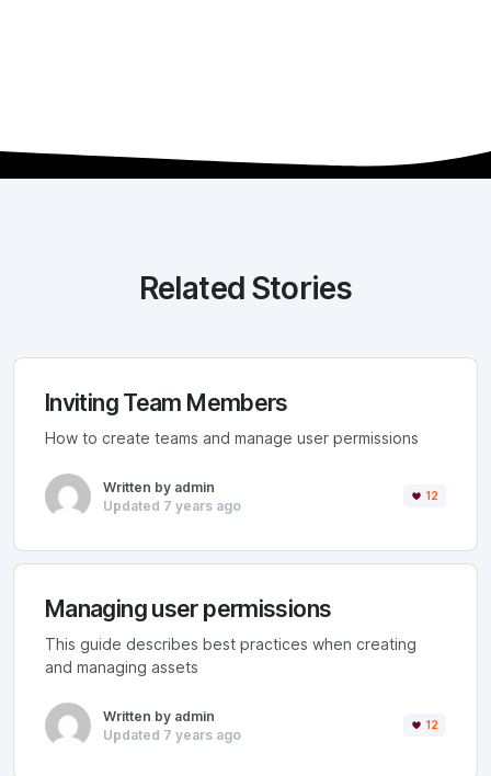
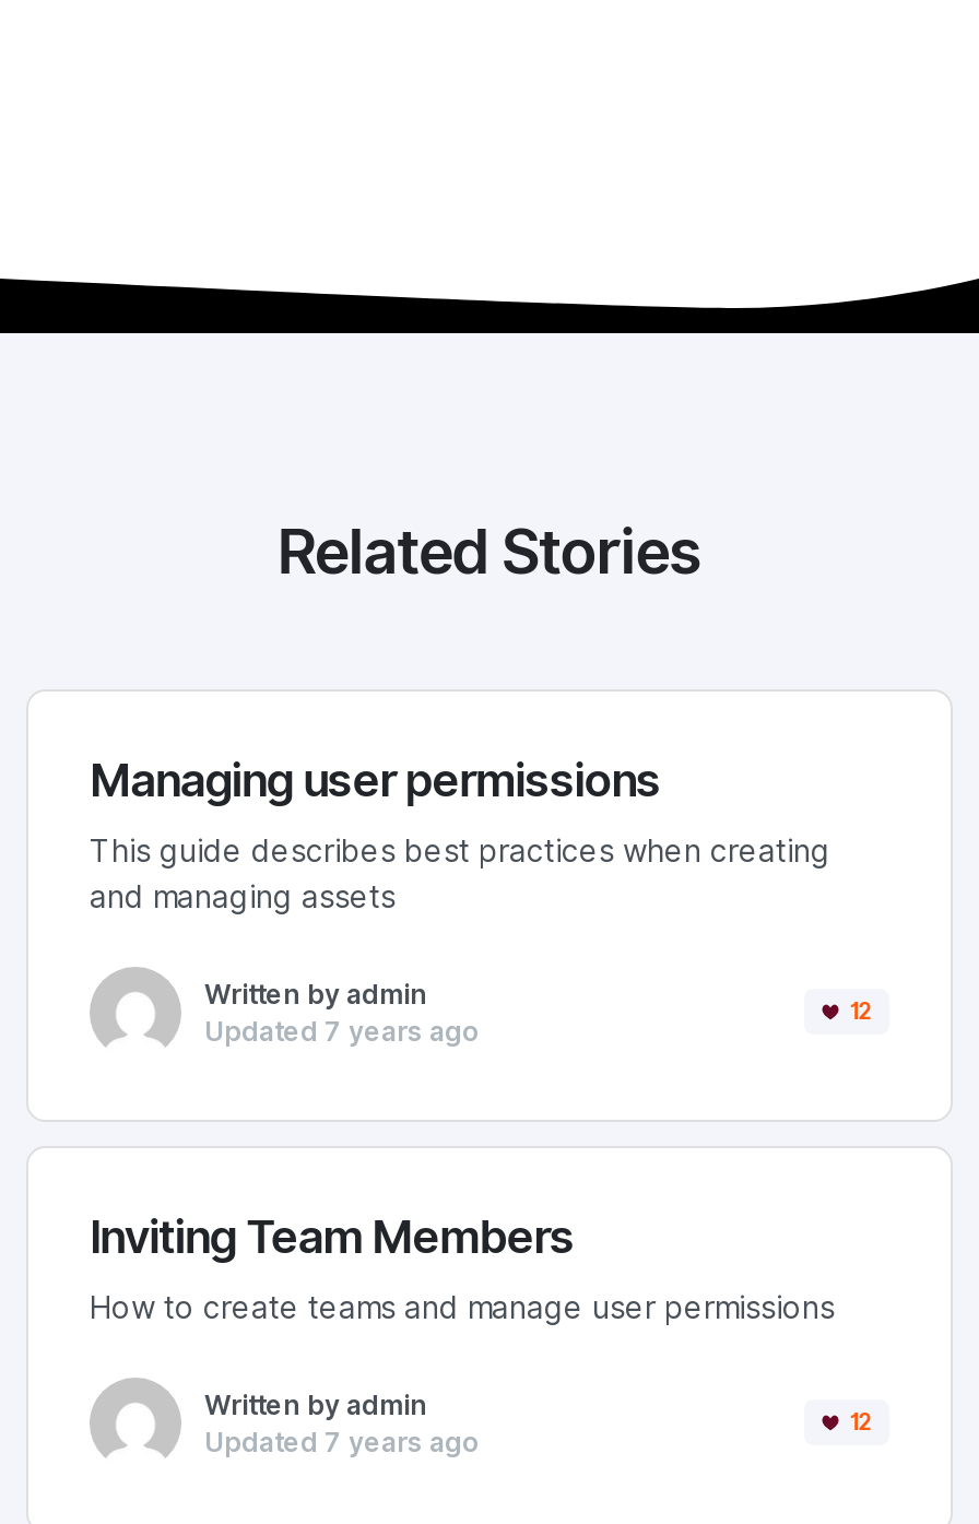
moved down: Inviting Team Members

moved down: How to create teams and manage user permissions

moved down: Written by admin | Updated 7 years ago | 12

moved up: Managing user permissions

moved up: This guide describes best practices when creating | and managing assets
